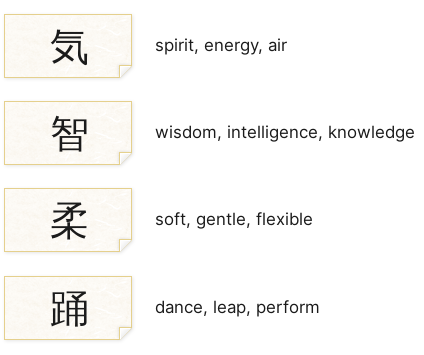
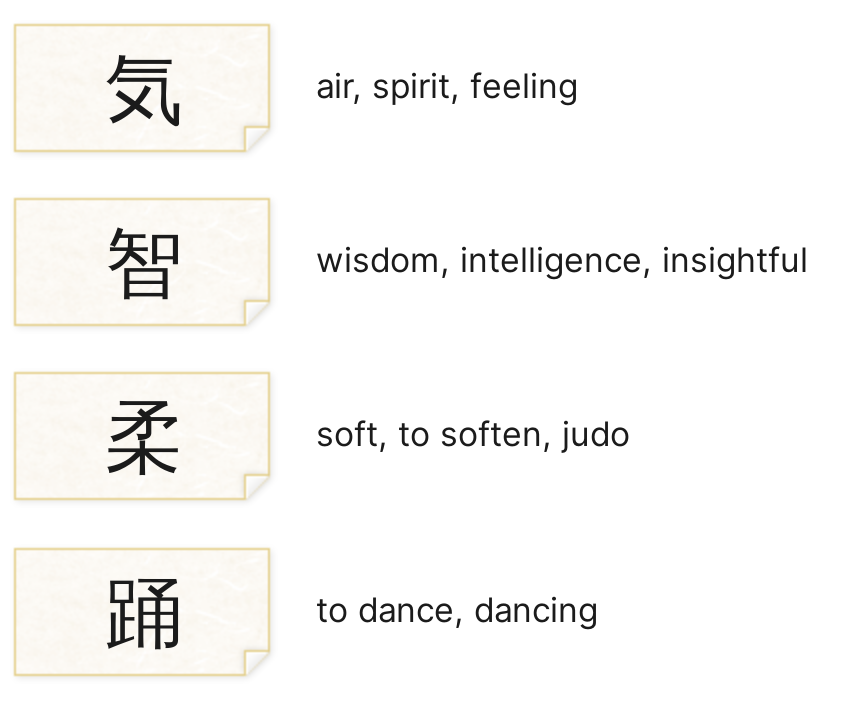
- spirit, energy, air
+ air, spirit, feeling

- wisdom, intelligence, knowledge
+ wisdom, intelligence, insightful

- soft, gentle, flexible
+ soft, to soften, judo

- dance, leap, perform
+ to dance, dancing
